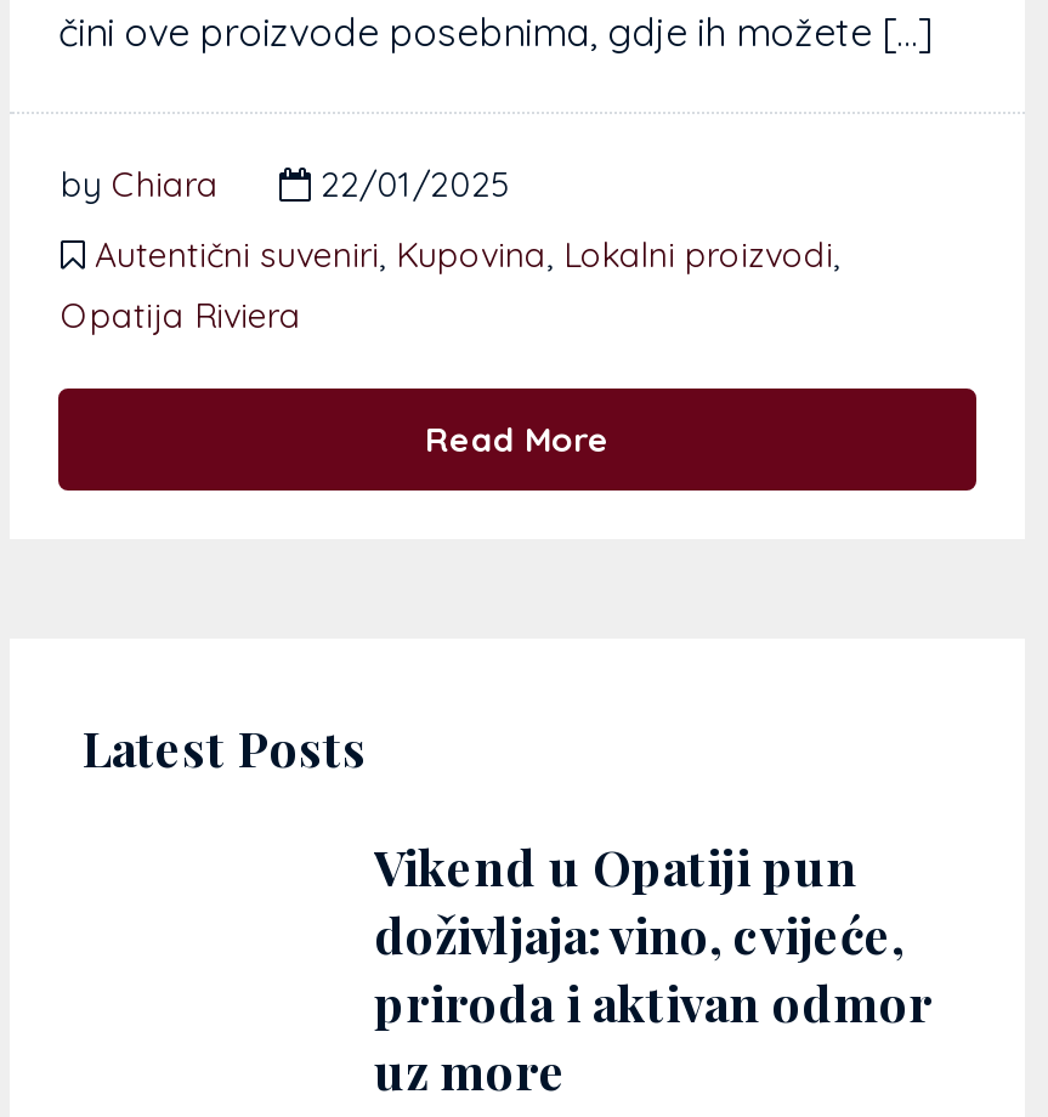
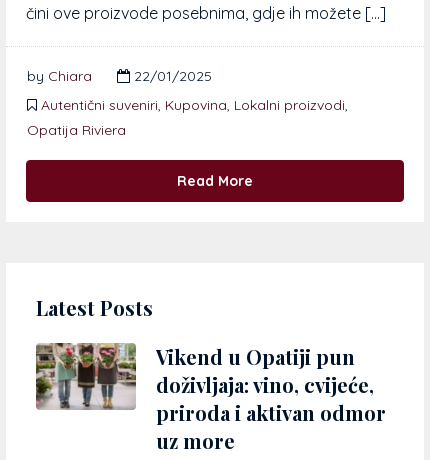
+ [image]
